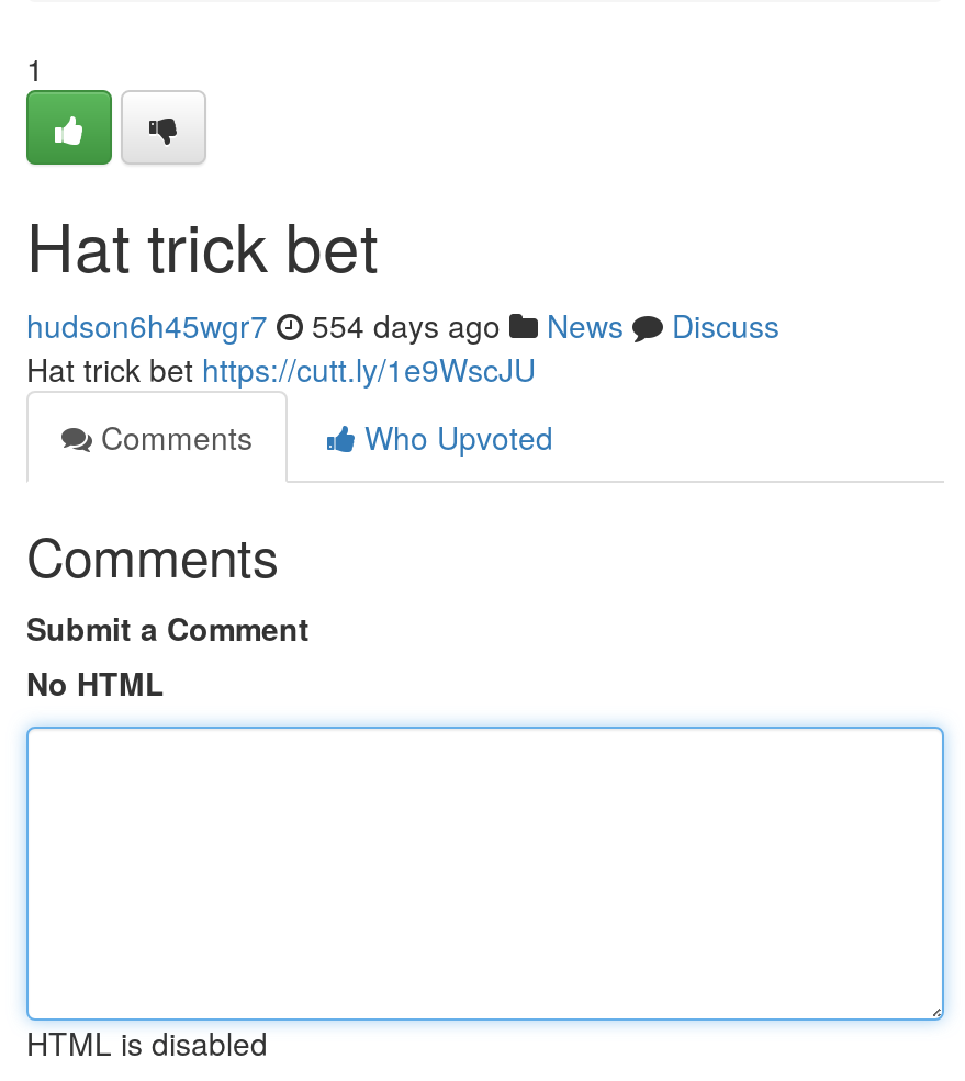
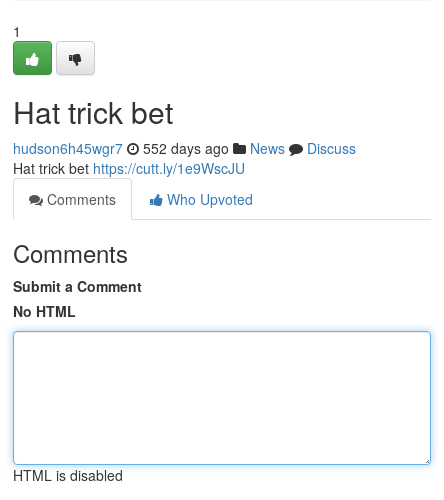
- hudson6h45wgr7 554 days ago News Discuss
+ hudson6h45wgr7 552 days ago News Discuss
